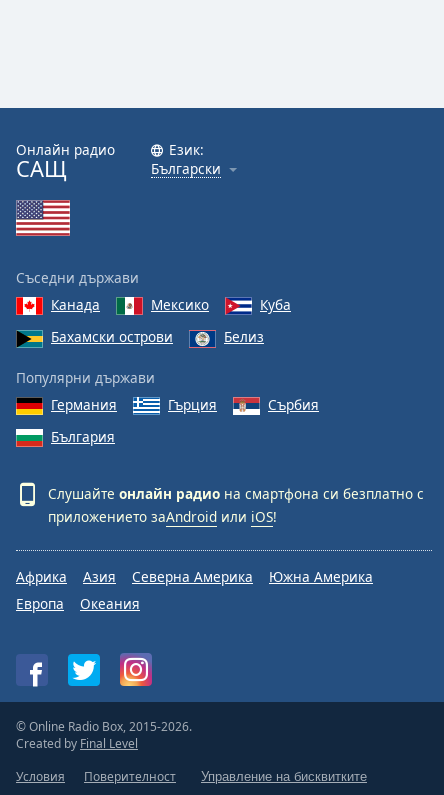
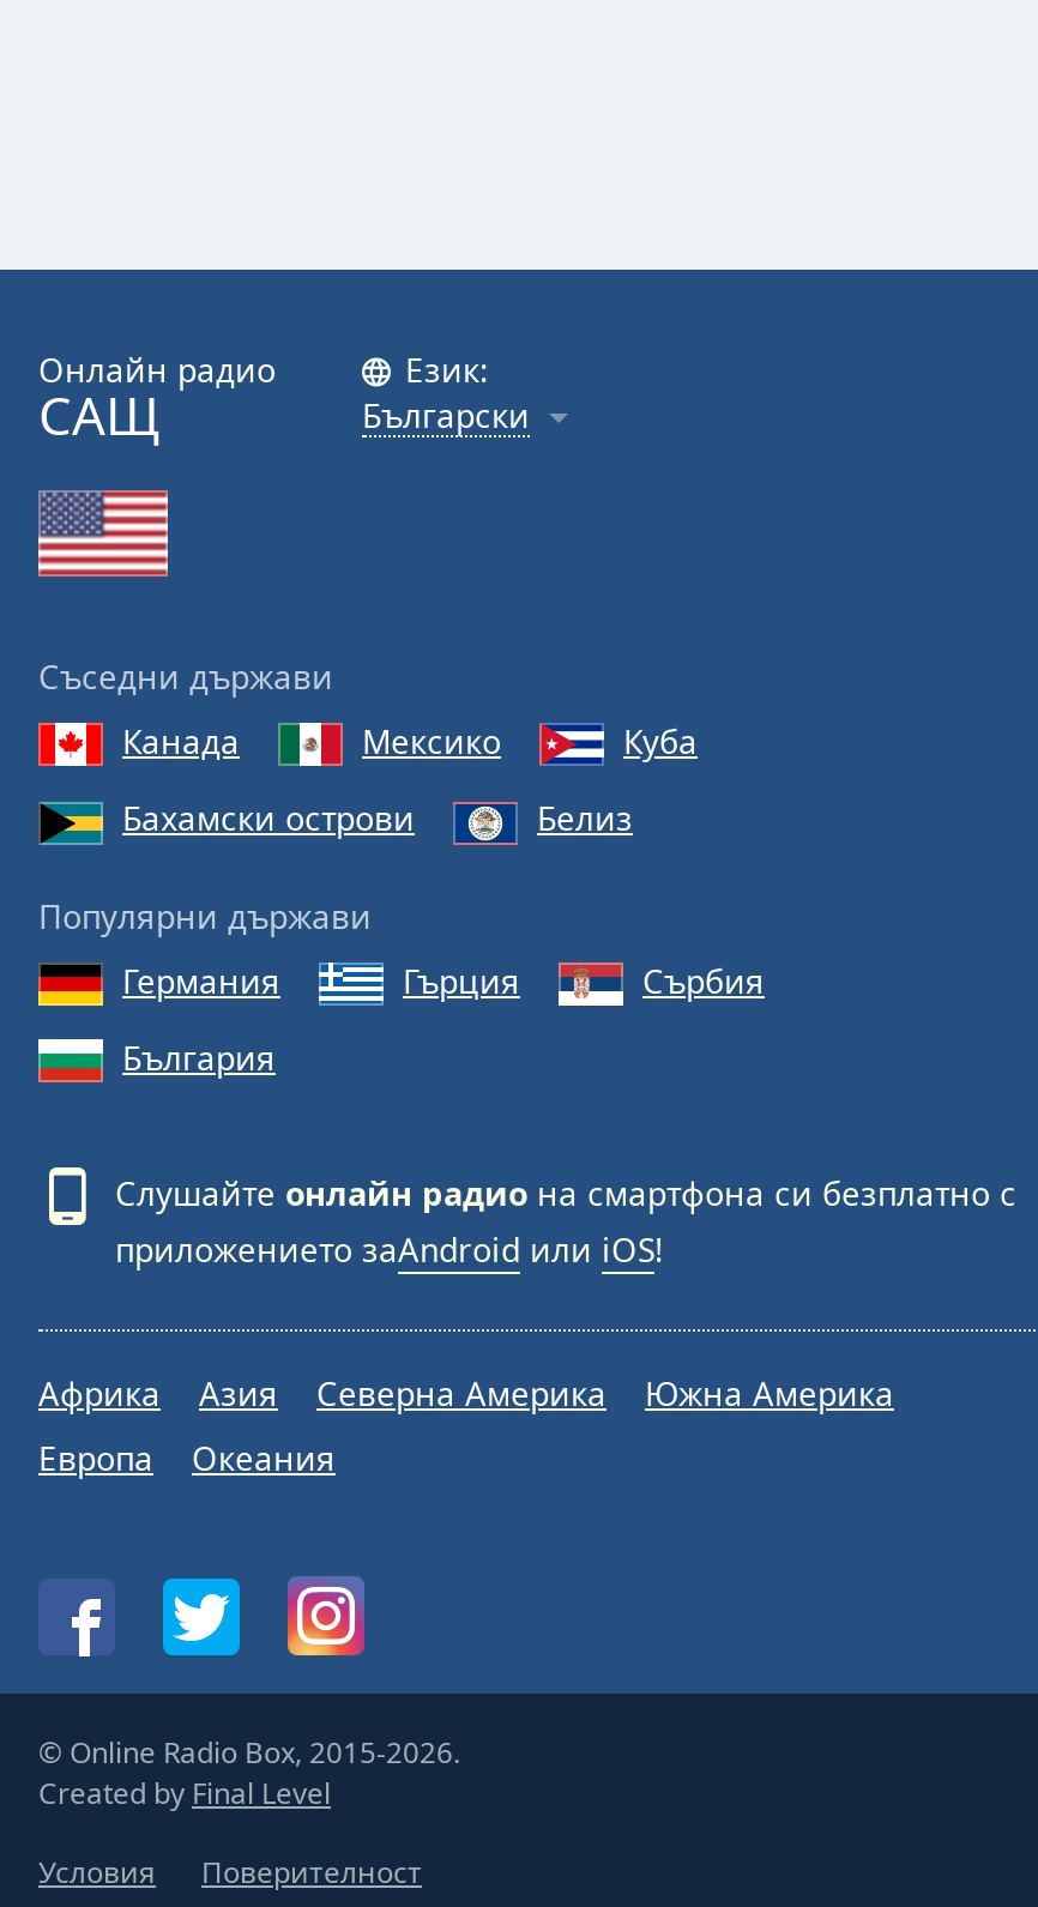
- Управление на бисквитките
